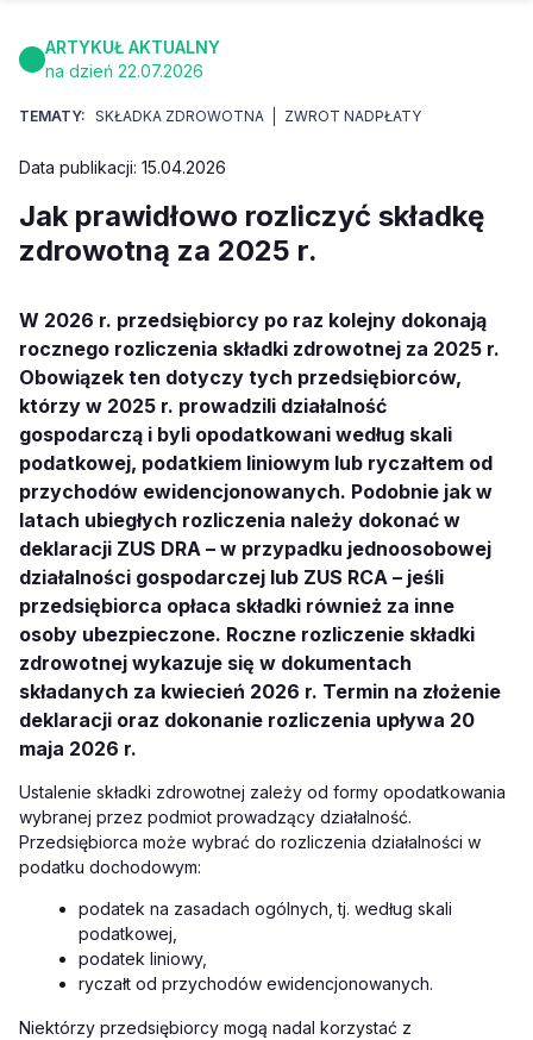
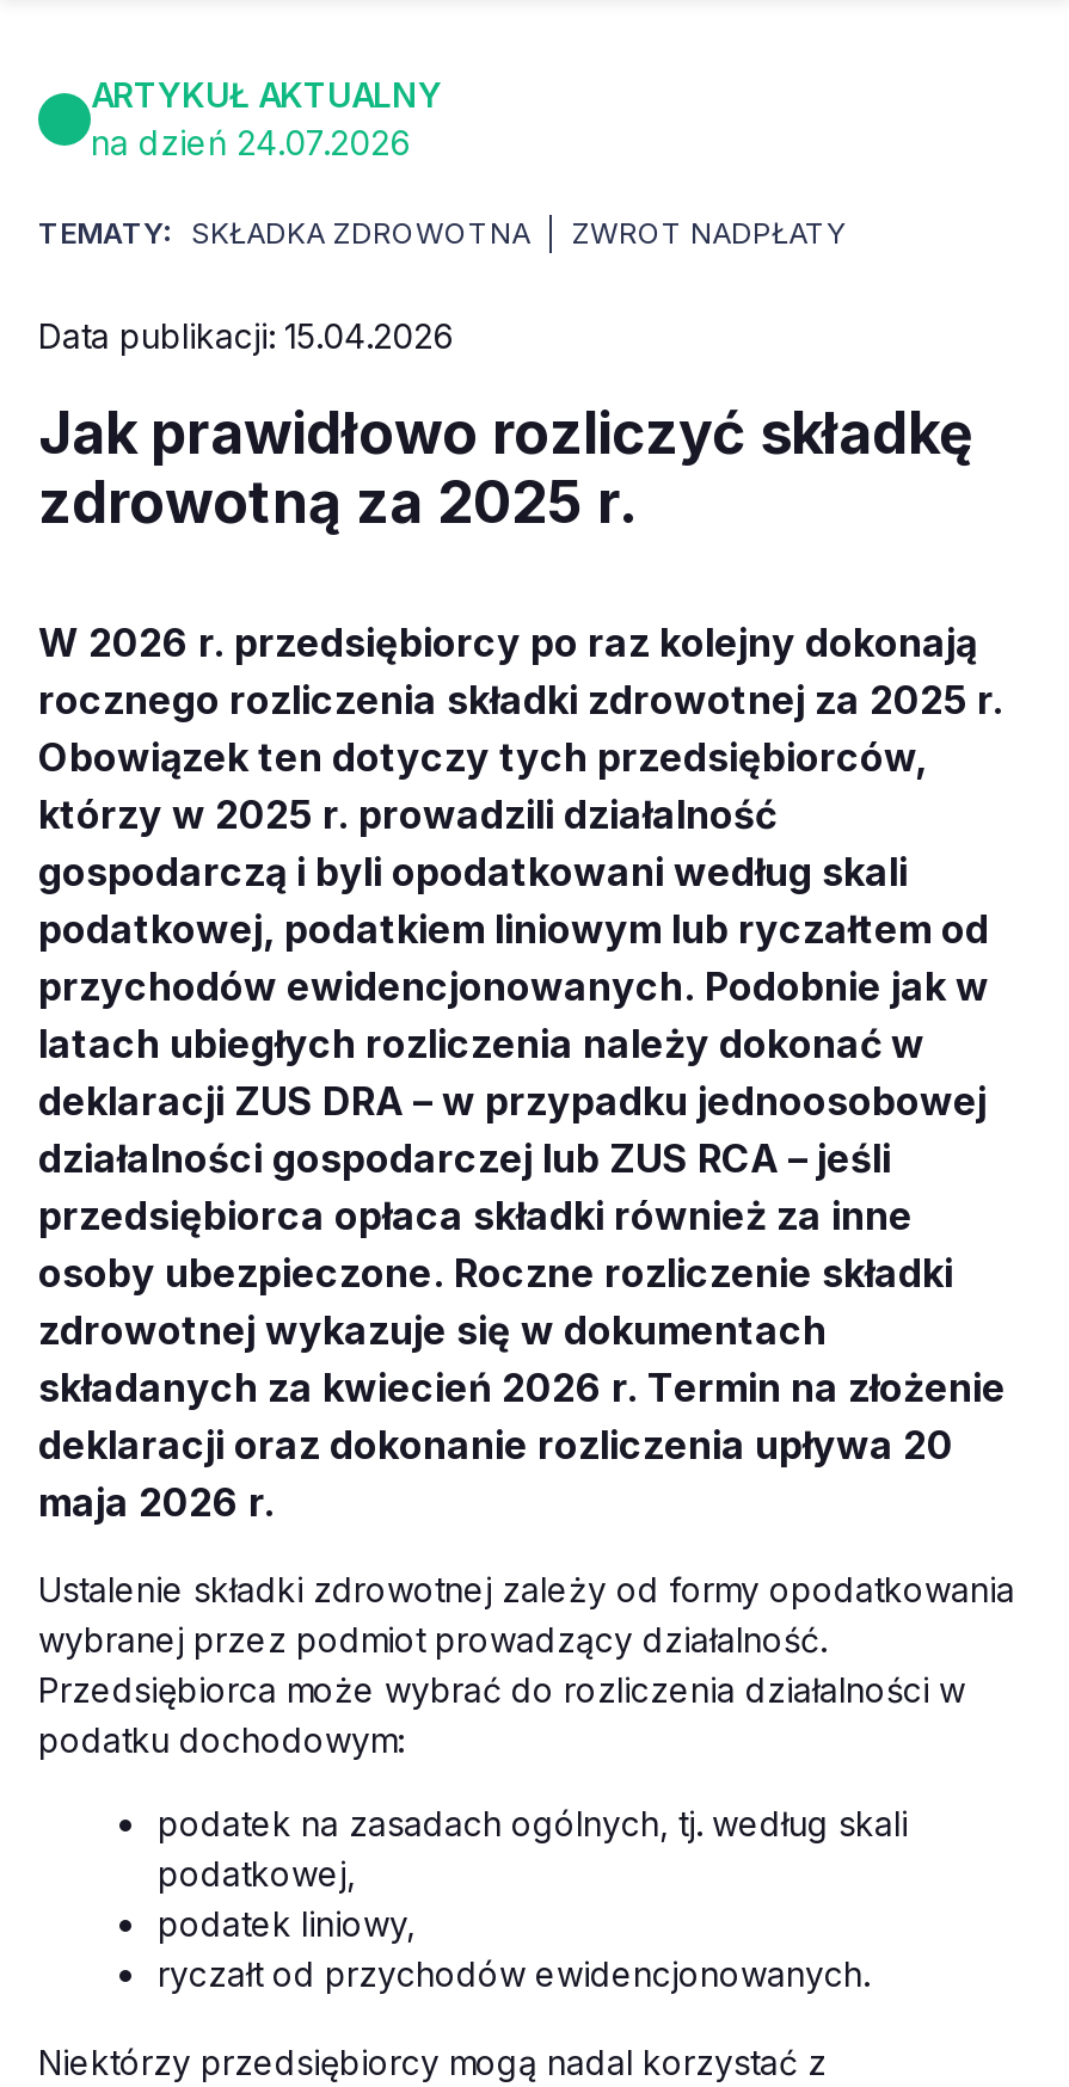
- na dzień 22.07.2026
+ na dzień 24.07.2026
